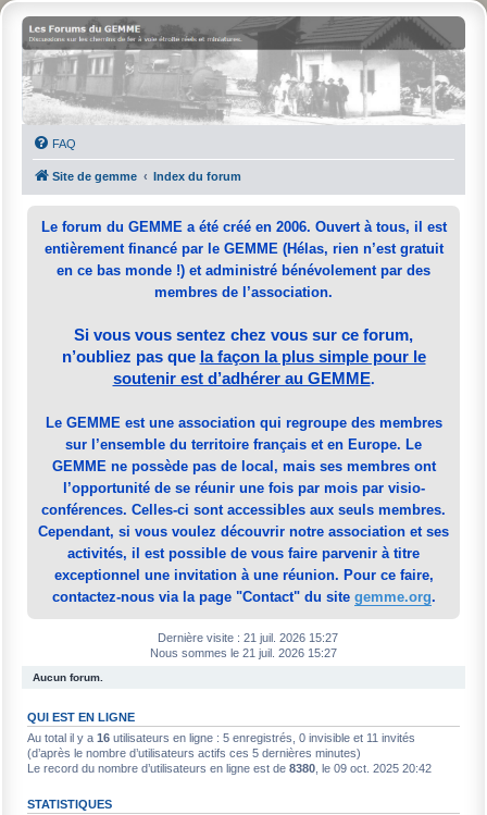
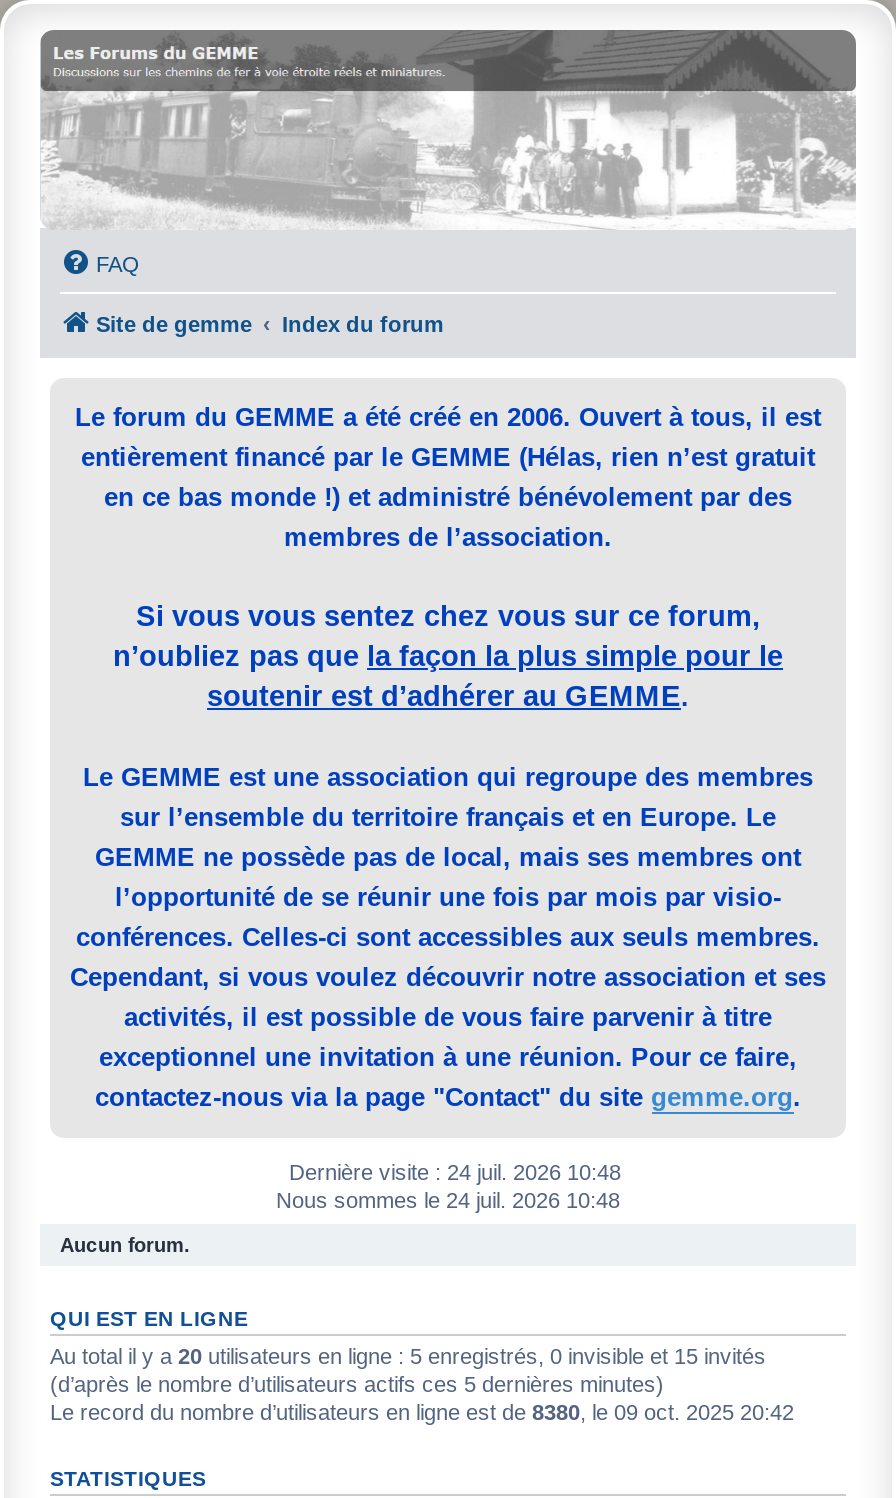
- Dernière visite : 21 juil. 2026 15:27
+ Dernière visite : 24 juil. 2026 10:48

- Nous sommes le 21 juil. 2026 15:27
+ Nous sommes le 24 juil. 2026 10:48

- Au total il y a 16 utilisateurs en ligne : 5 enregistrés, 0 invisible et 11 invités
+ Au total il y a 20 utilisateurs en ligne : 5 enregistrés, 0 invisible et 15 invités
